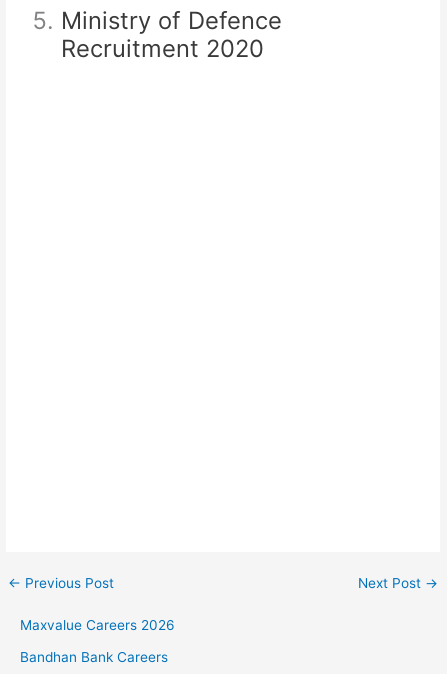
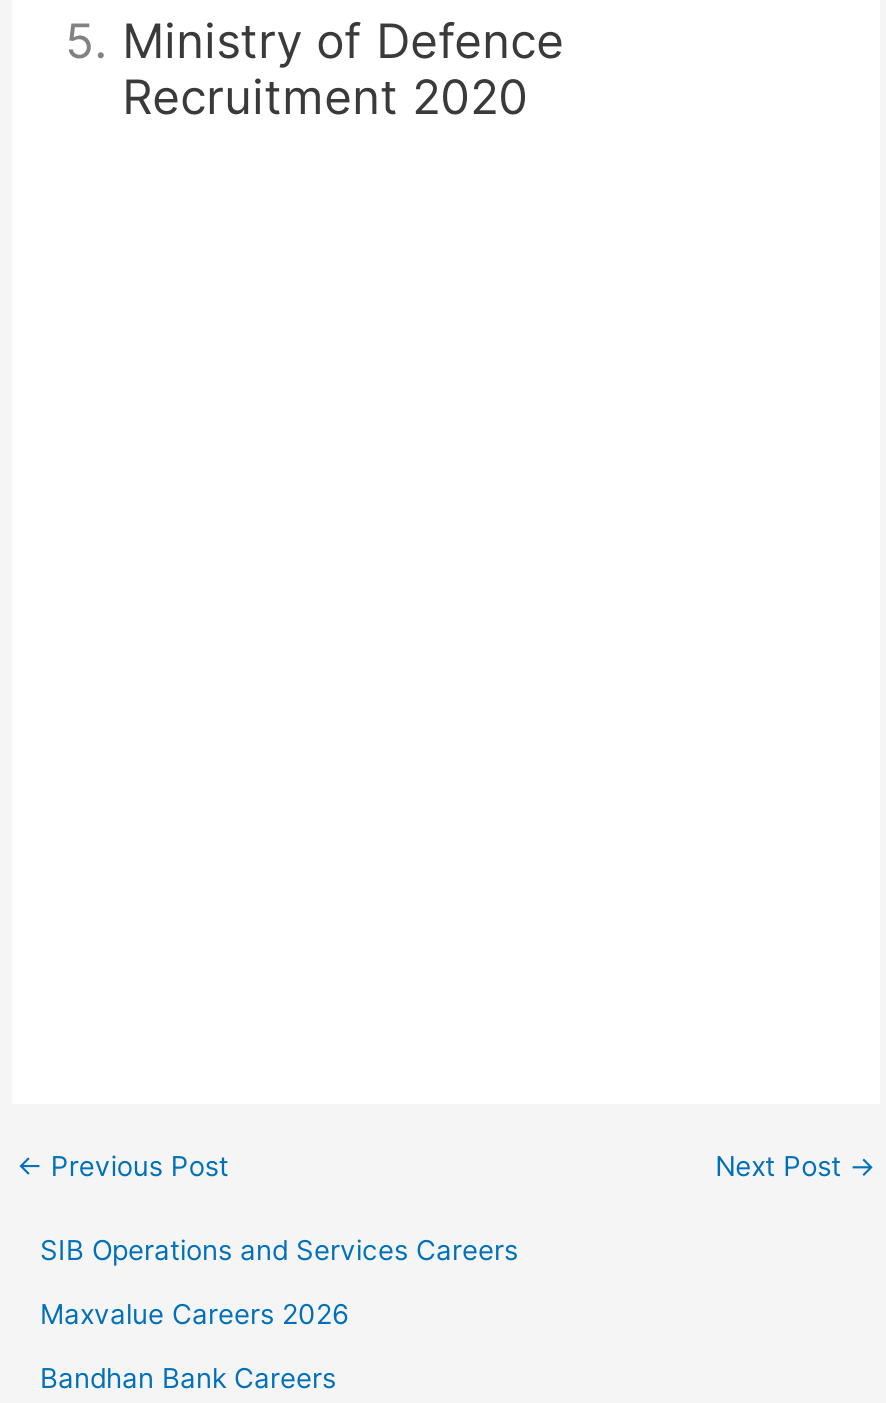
+ SIB Operations and Services Careers
